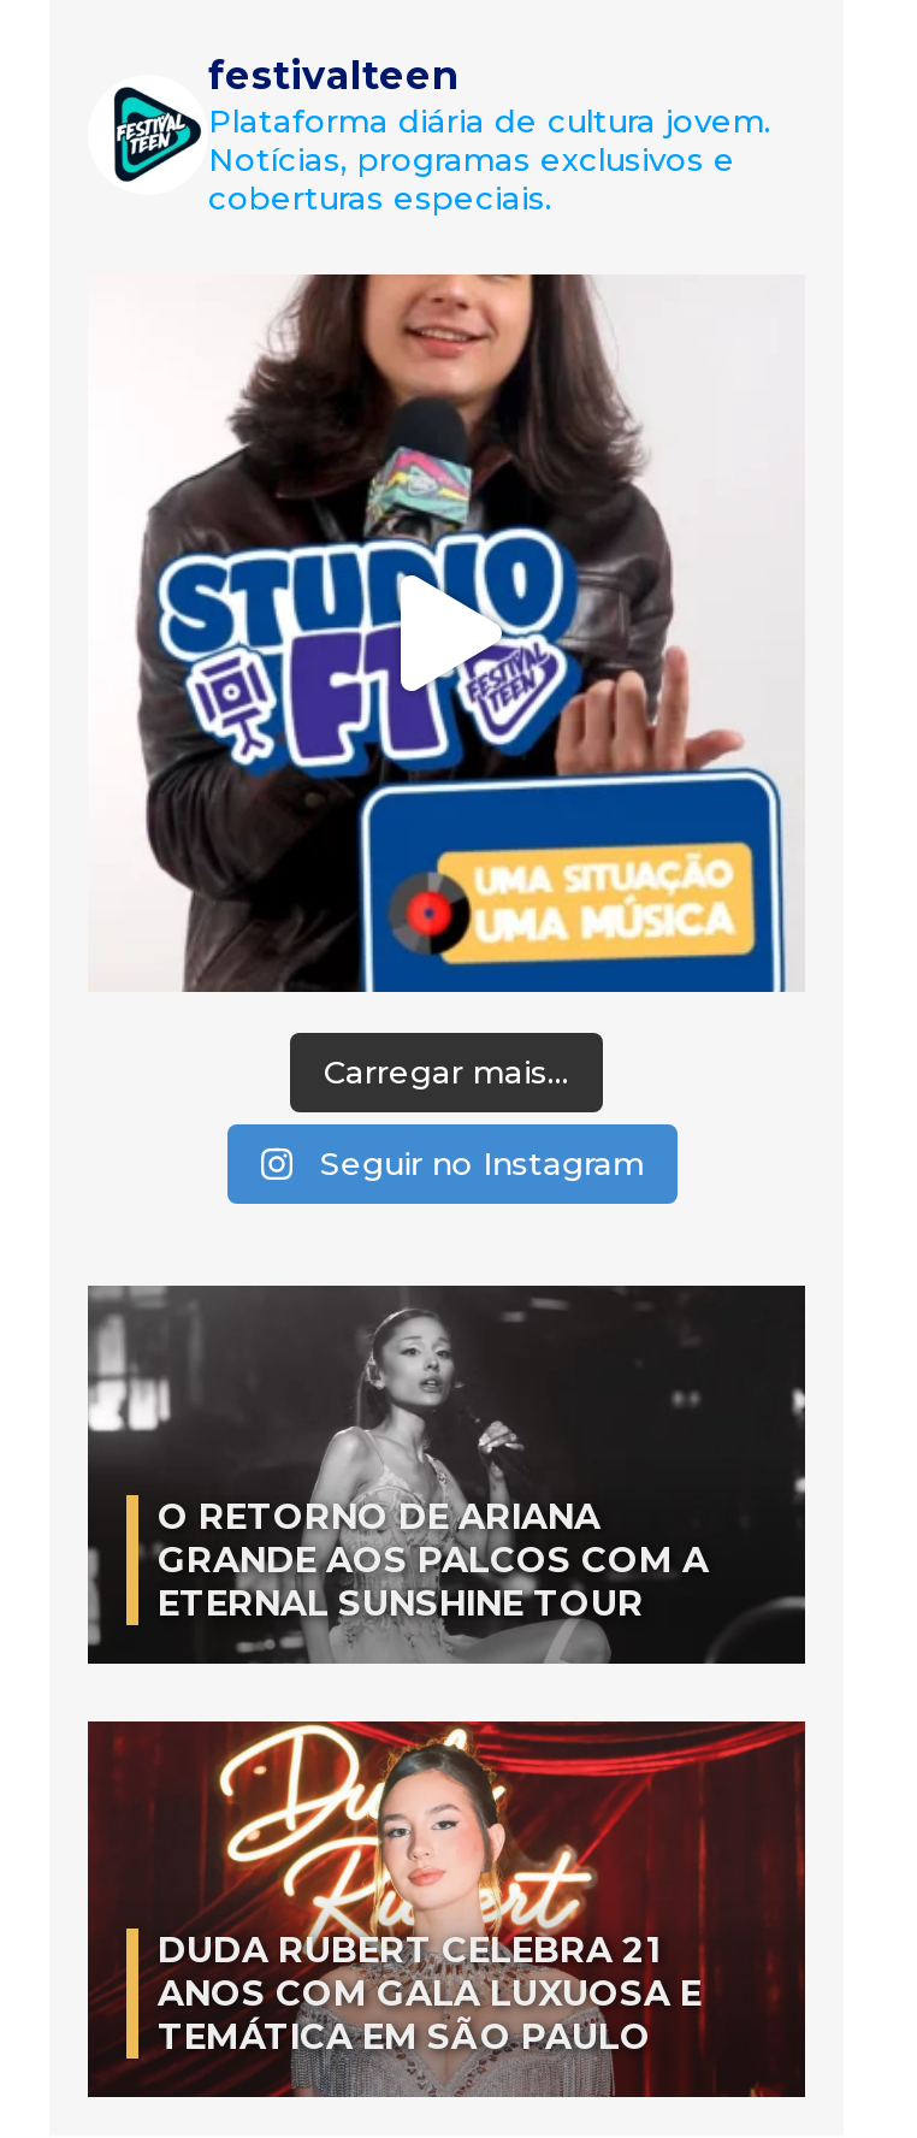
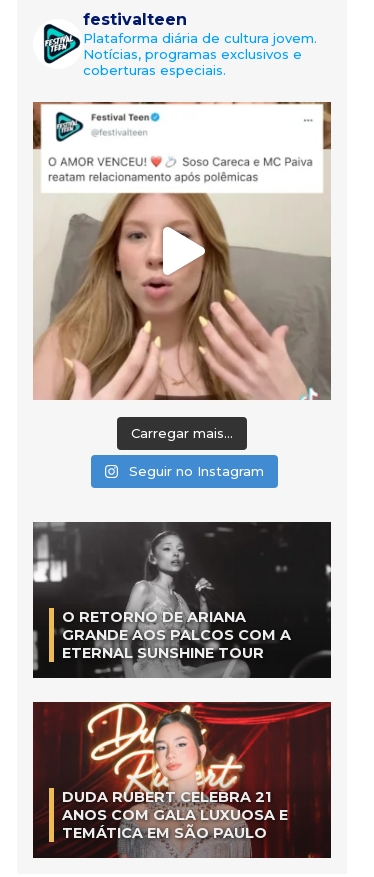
- [image]
+ [image]
